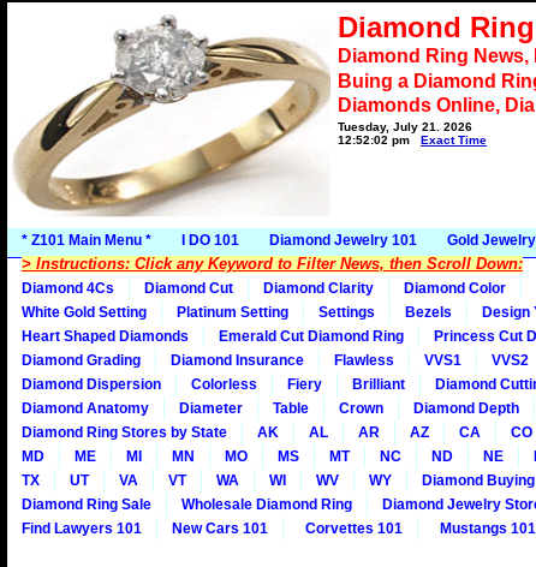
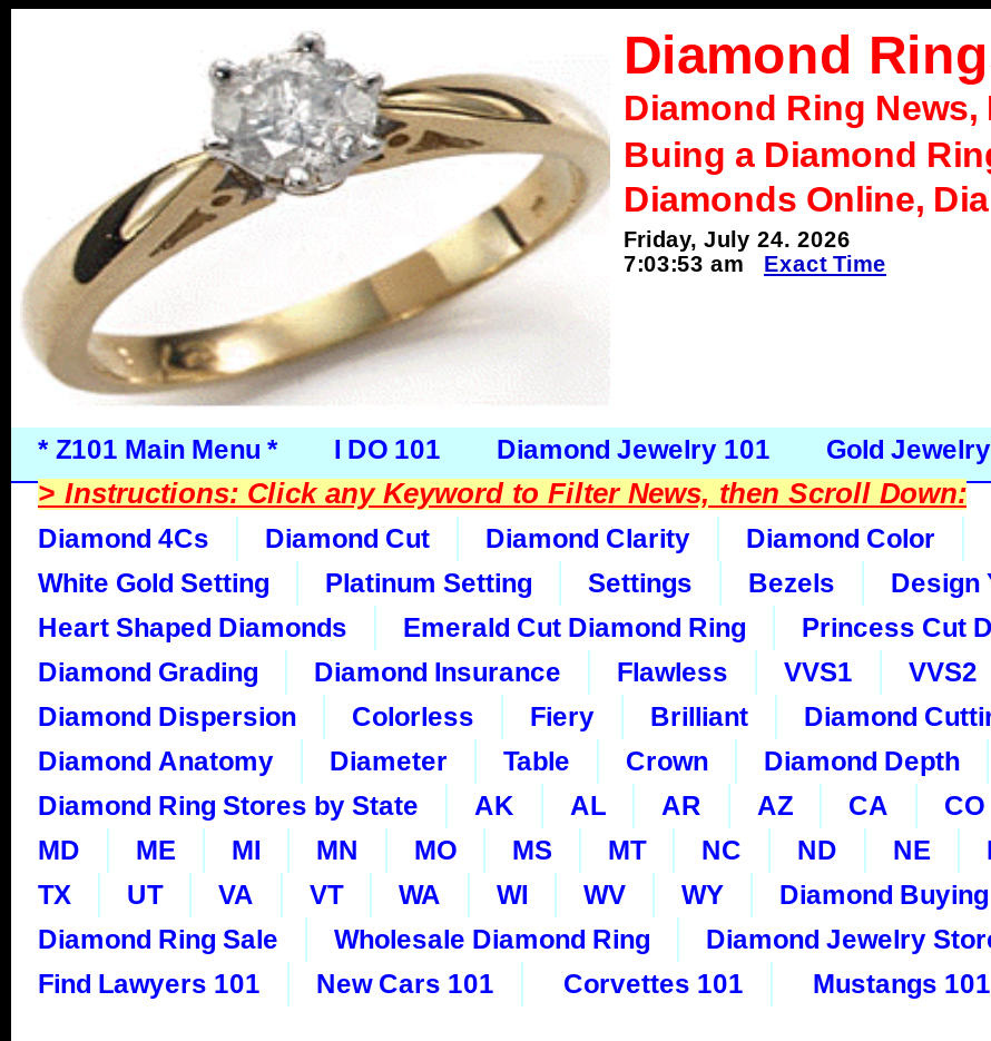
- Tuesday, July 21, 2026
- 12:52:02 pm
+ Friday, July 24, 2026
+ 7:03:53 am
